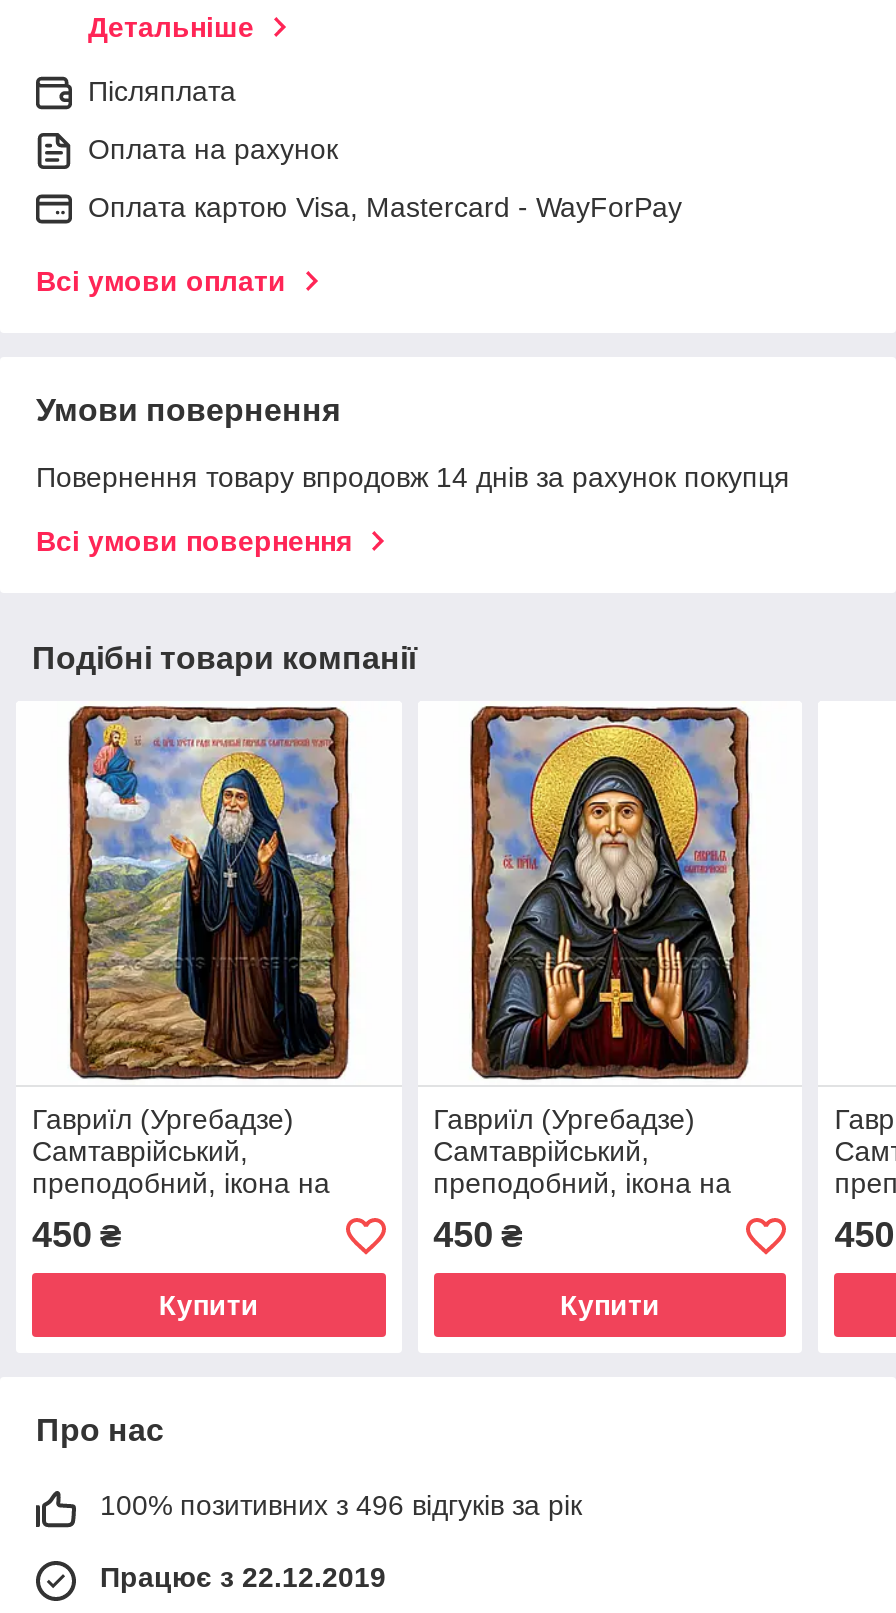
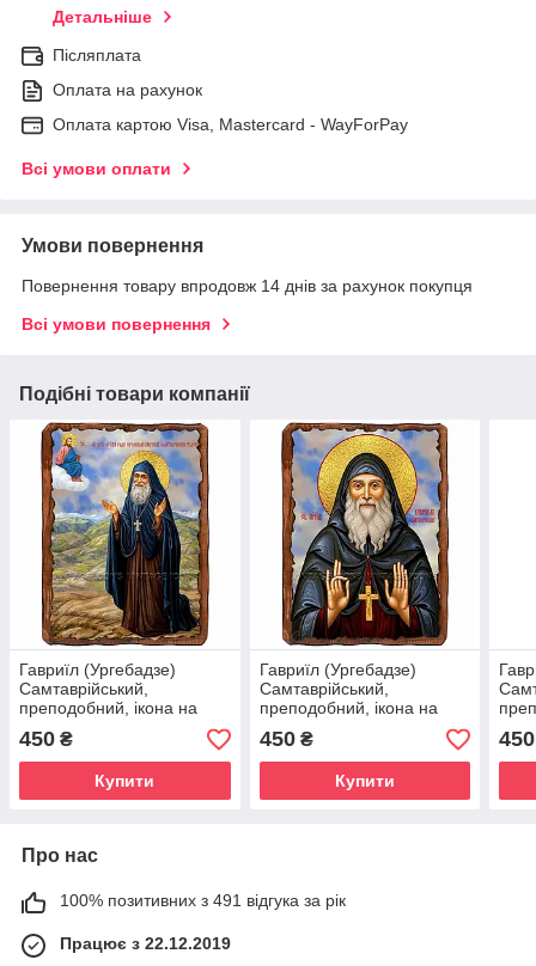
- 100% позитивних з 496 відгуків за рік
+ 100% позитивних з 491 відгука за рік
